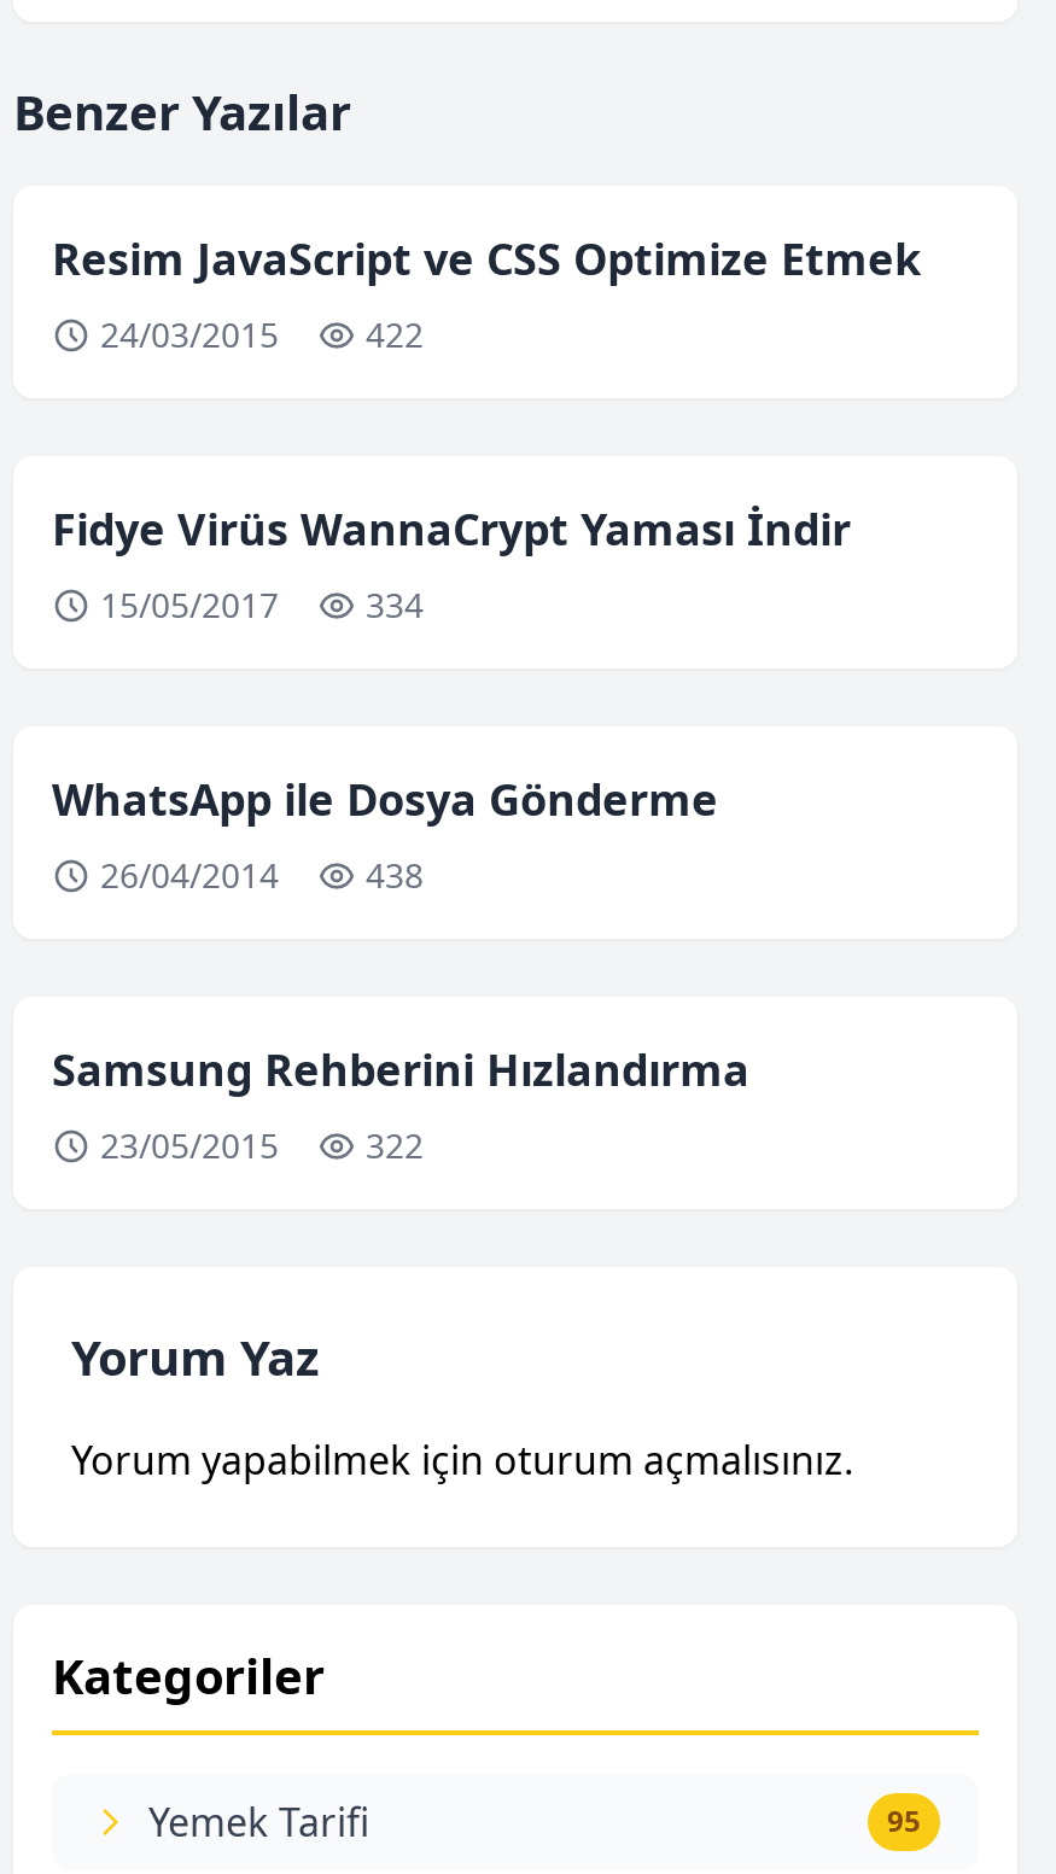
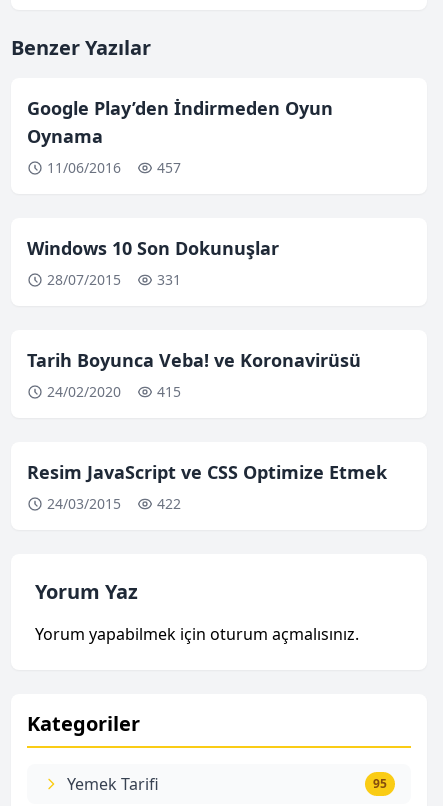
+ Google Play’den İndirmeden Oyun
+ Oynama
+ 11/06/2016
+ 457
+ Windows 10 Son Dokunuşlar
+ 28/07/2015
+ 331
+ Tarih Boyunca Veba! ve Koronavirüsü
+ 24/02/2020
+ 415

moved down: Resim JavaScript ve CSS Optimize Etmek | 24/03/2015 | 422

- Fidye Virüs WannaCrypt Yaması İndir
- 15/05/2017
- 334
- WhatsApp ile Dosya Gönderme
- 26/04/2014
- 438
- Samsung Rehberini Hızlandırma
- 23/05/2015
- 322
